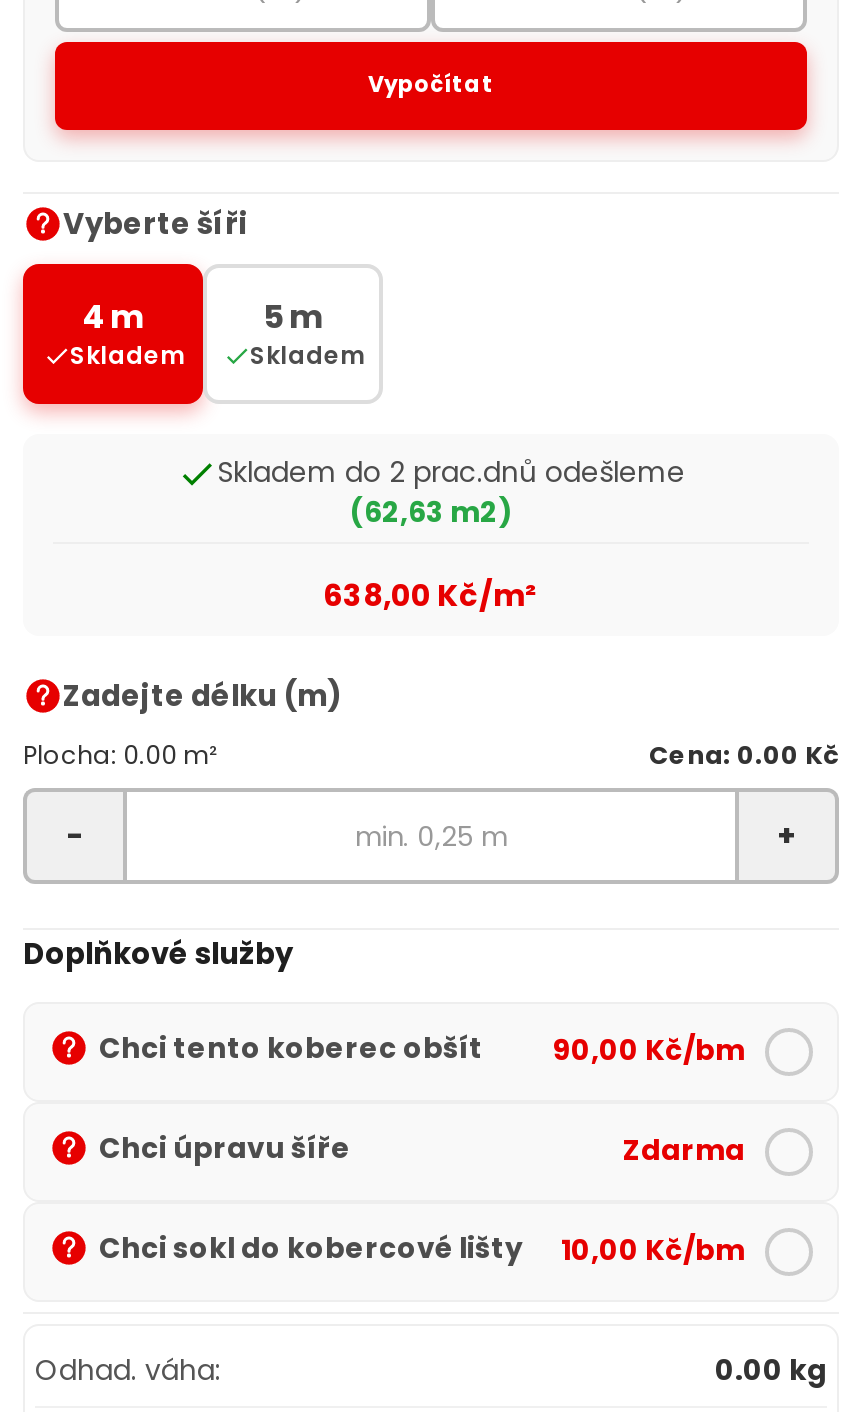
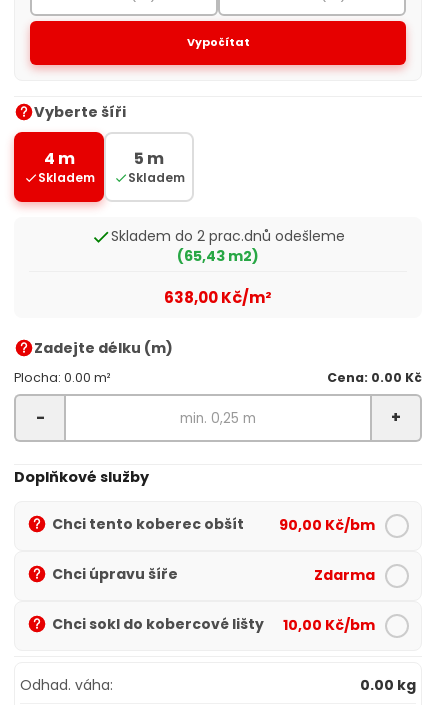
- (62,63 m2)
+ (65,43 m2)
